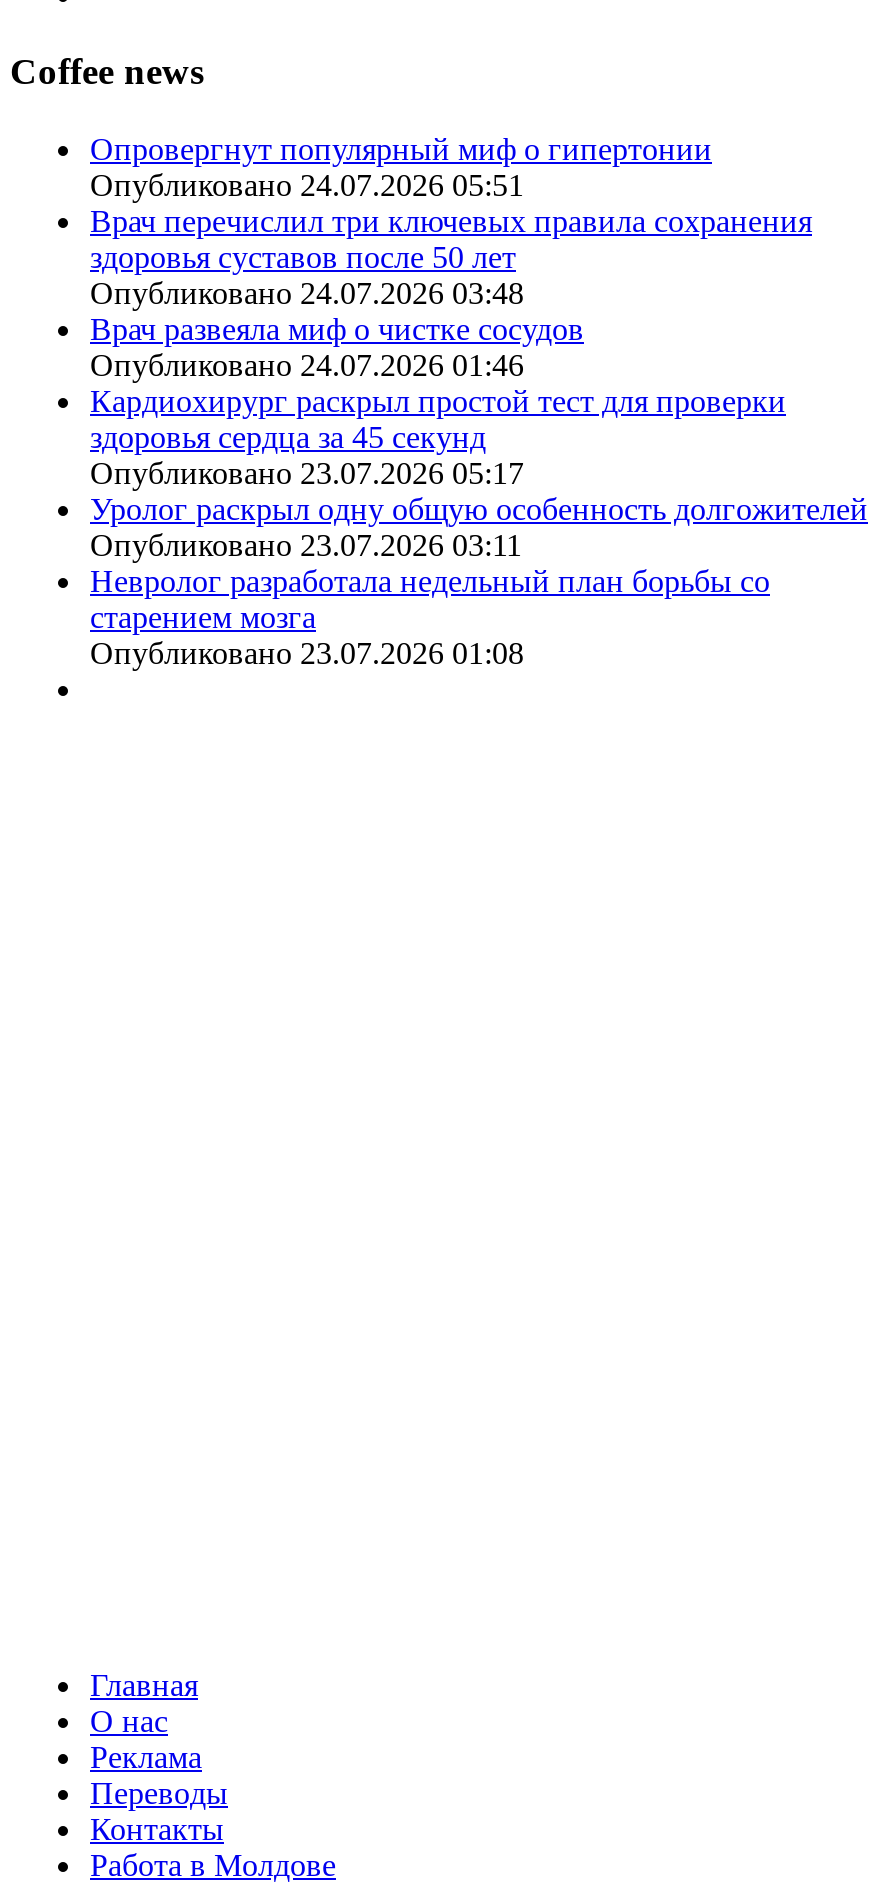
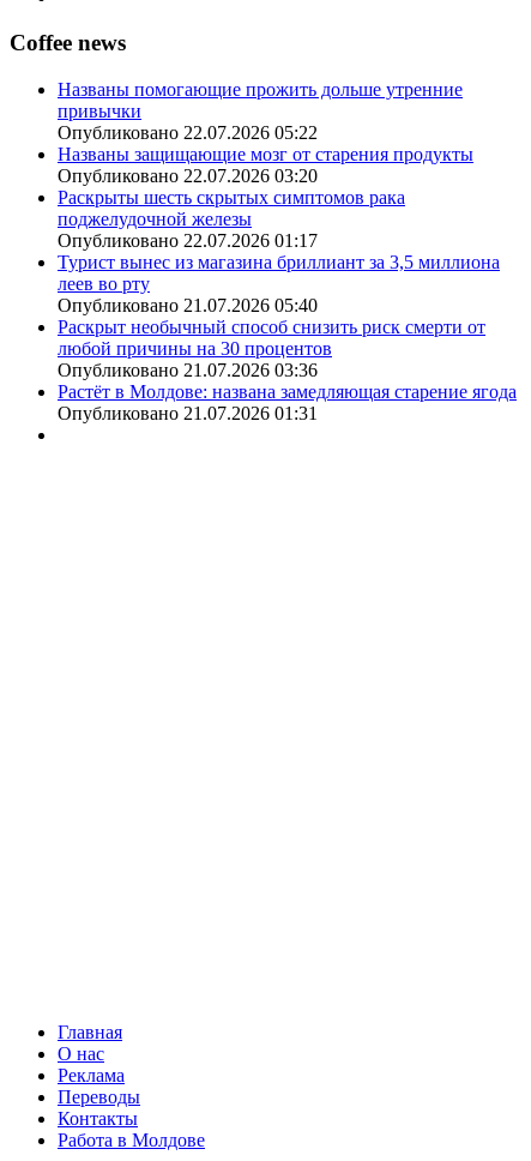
- Опровергнут популярный миф о гипертонии
- Опубликовано 24.07.2026 05:51
- Врач перечислил три ключевых правила сохранения
- здоровья суставов после 50 лет
- Опубликовано 24.07.2026 03:48
- Врач развеяла миф о чистке сосудов
- Опубликовано 24.07.2026 01:46
- Кардиохирург раскрыл простой тест для проверки
- здоровья сердца за 45 секунд
- Опубликовано 23.07.2026 05:17
- Уролог раскрыл одну общую особенность долгожителей
- Опубликовано 23.07.2026 03:11
- Невролог разработала недельный план борьбы со
- старением мозга
- Опубликовано 23.07.2026 01:08
+ Названы помогающие прожить дольше утренние
+ привычки
+ Опубликовано 22.07.2026 05:22
+ Названы защищающие мозг от старения продукты
+ Опубликовано 22.07.2026 03:20
+ Раскрыты шесть скрытых симптомов рака
+ поджелудочной железы
+ Опубликовано 22.07.2026 01:17
+ Турист вынес из магазина бриллиант за 3,5 миллиона
+ леев во рту
+ Опубликовано 21.07.2026 05:40
+ Раскрыт необычный способ снизить риск смерти от
+ любой причины на 30 процентов
+ Опубликовано 21.07.2026 03:36
+ Растёт в Молдове: названа замедляющая старение ягода
+ Опубликовано 21.07.2026 01:31
